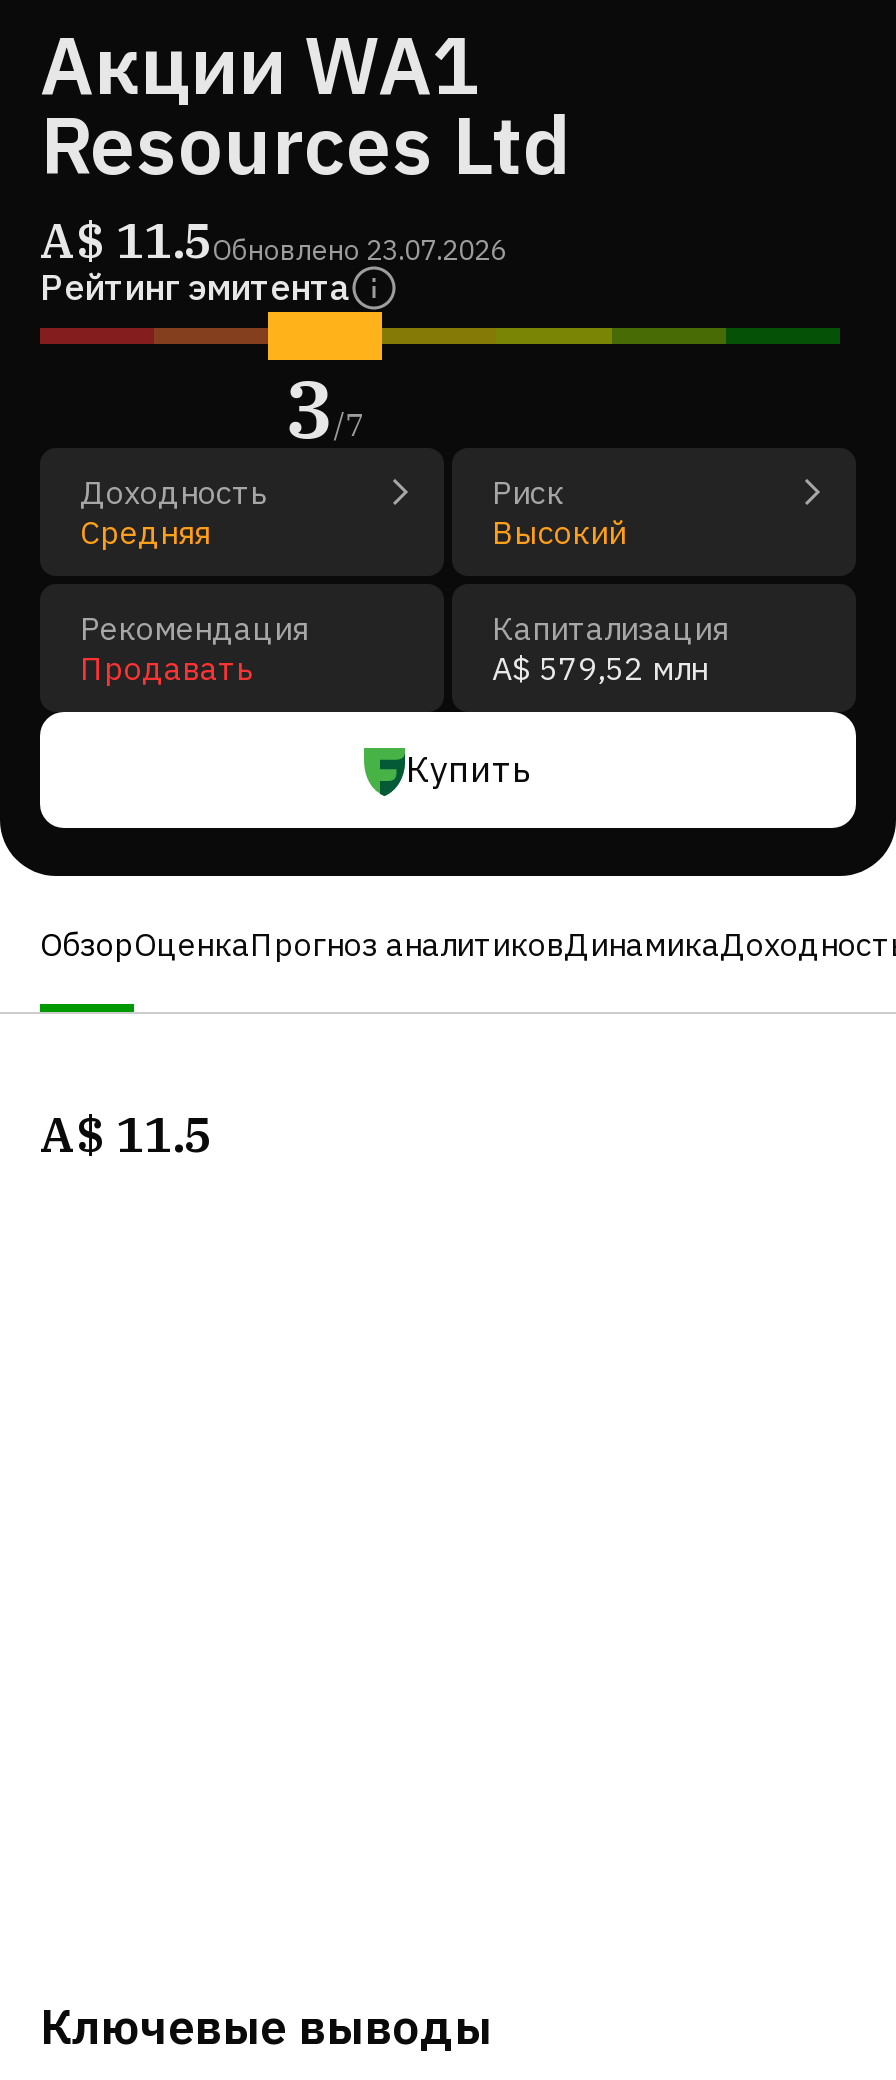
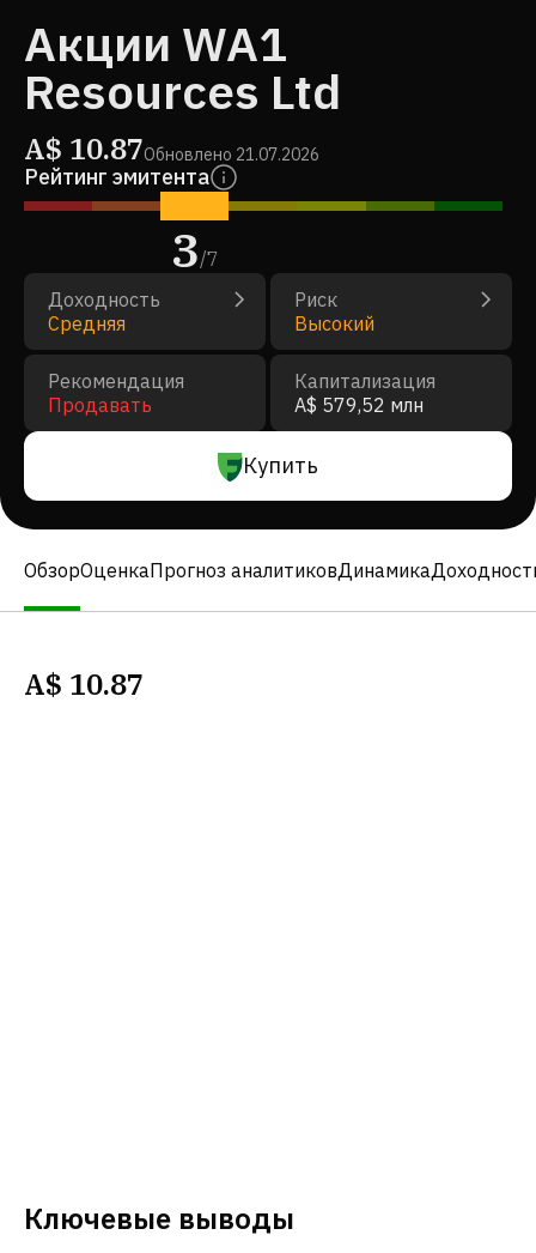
- A$ 11.5Обновлено 23.07.2026
+ A$ 10.87Обновлено 21.07.2026

- A$ 11.5
+ A$ 10.87
